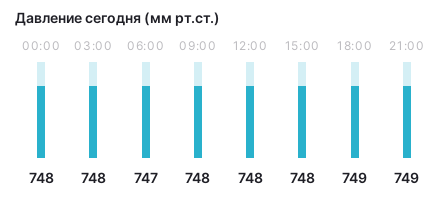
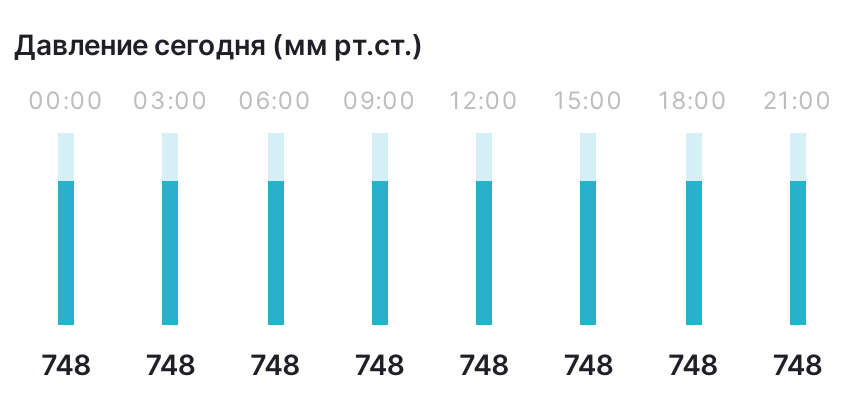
- 747
+ 748

- 749
+ 748

- 749
+ 748
